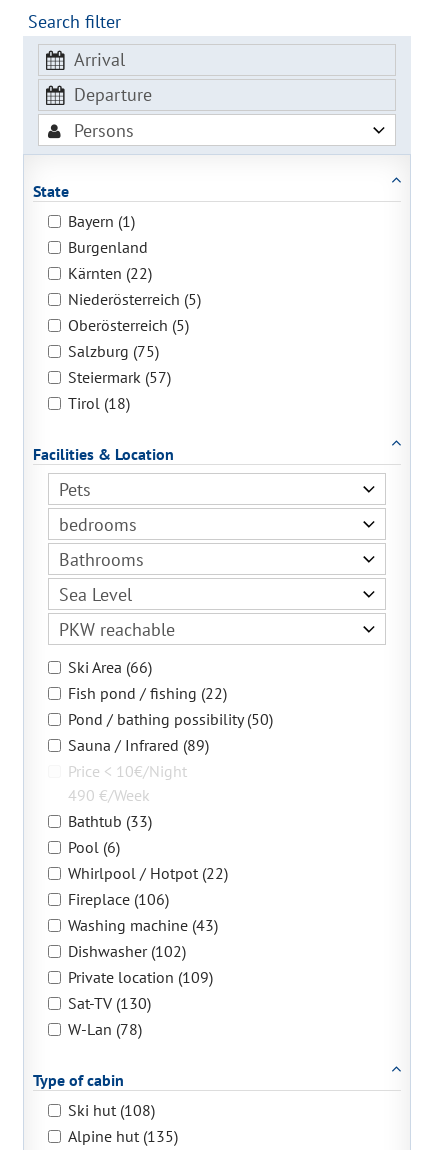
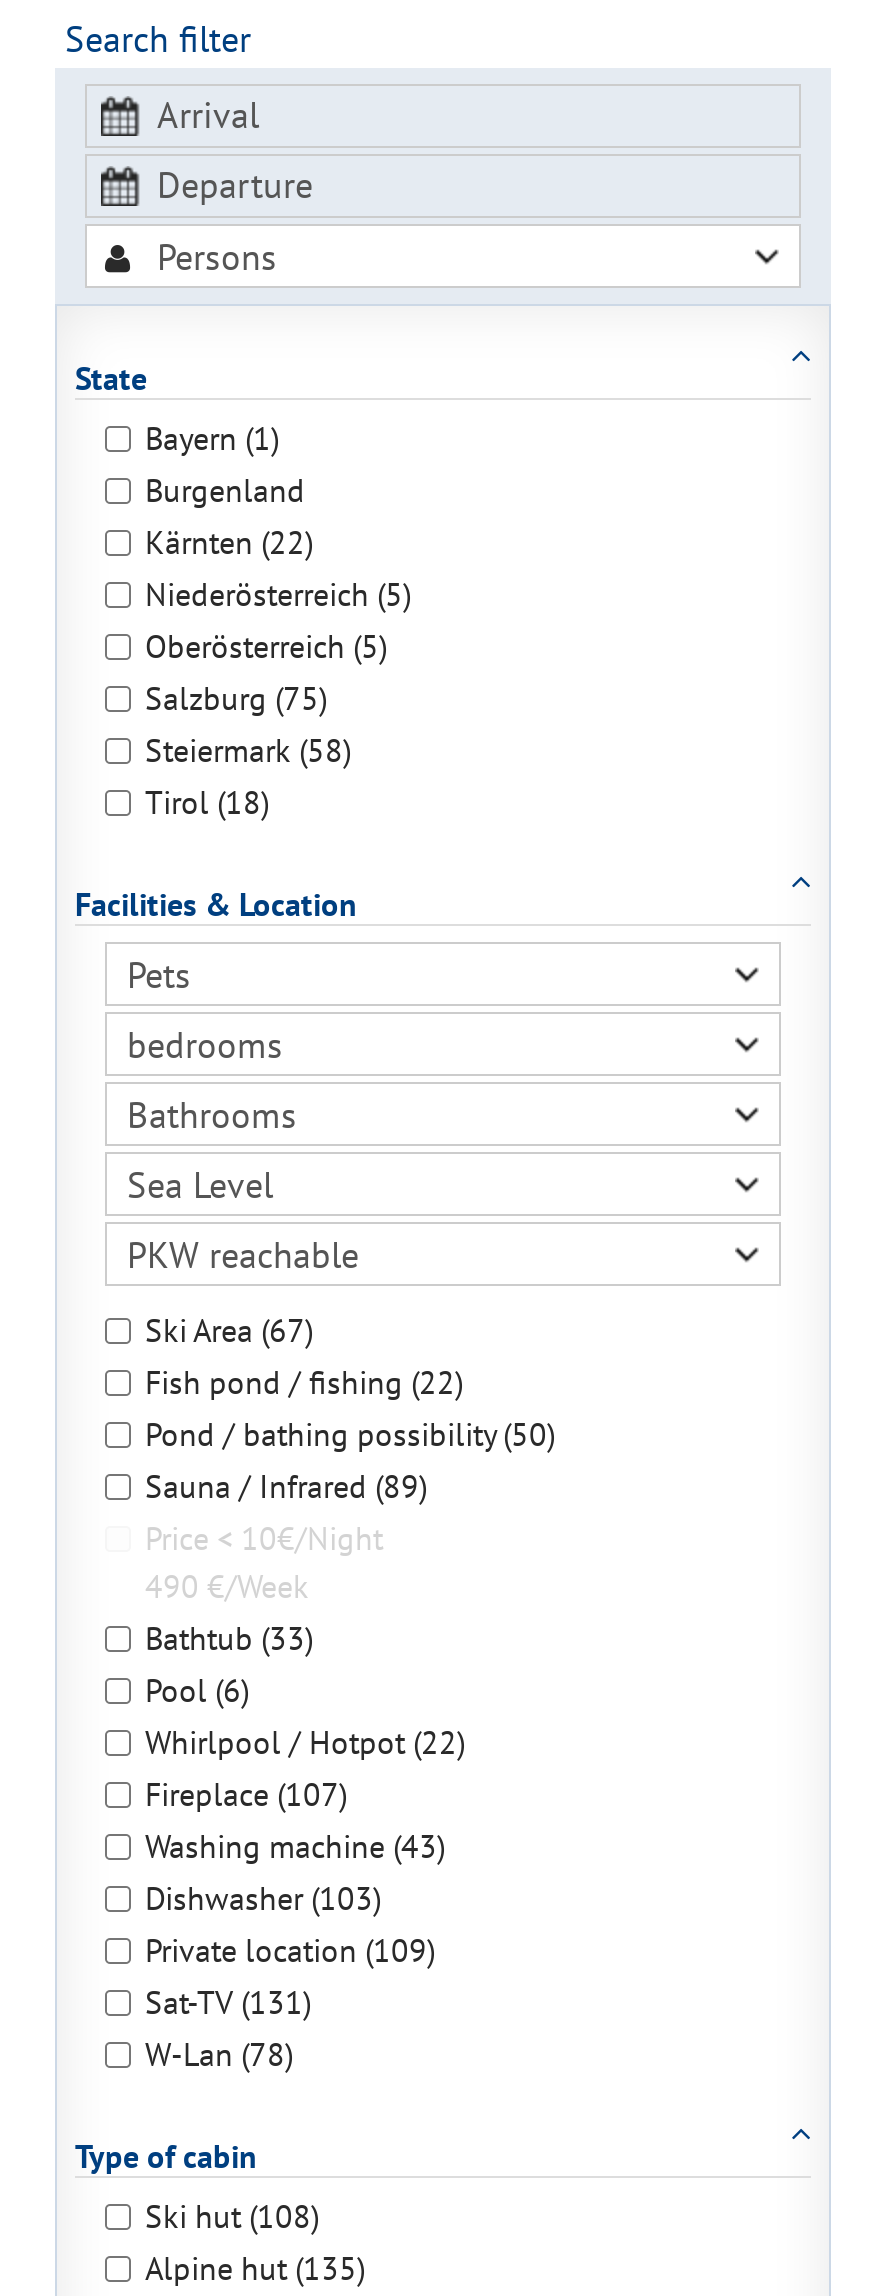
- Steiermark (57)
+ Steiermark (58)

- Ski Area (66)
+ Ski Area (67)

- Fireplace (106)
+ Fireplace (107)

- Dishwasher (102)
+ Dishwasher (103)

- Sat-TV (130)
+ Sat-TV (131)
